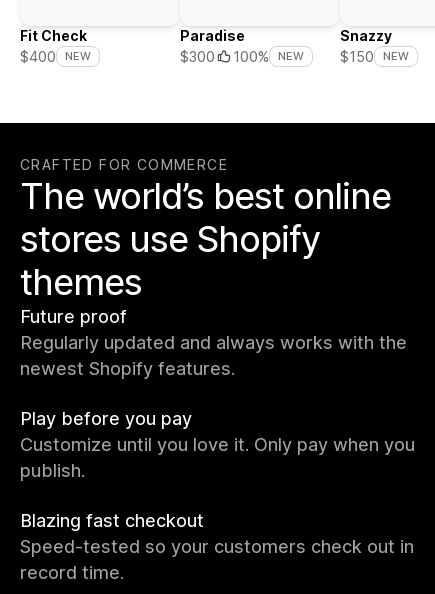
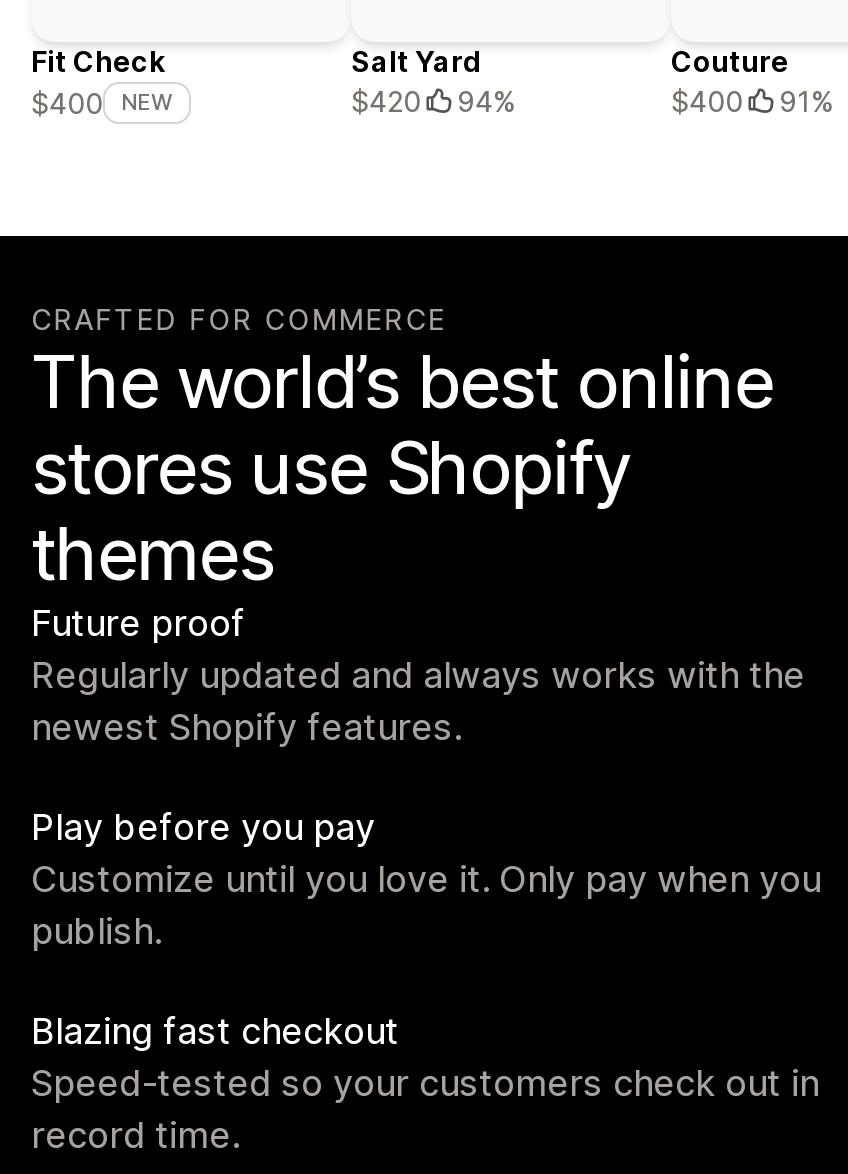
- Paradise
- $300
- 100%
- NEW
+ Salt Yard
+ $420
+ 94%

- Snazzy
- $150
- NEW
+ Couture
+ $400
+ 91%
